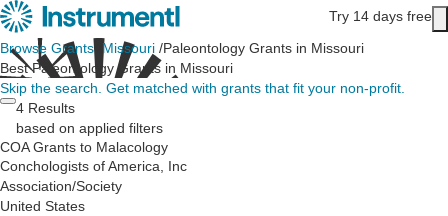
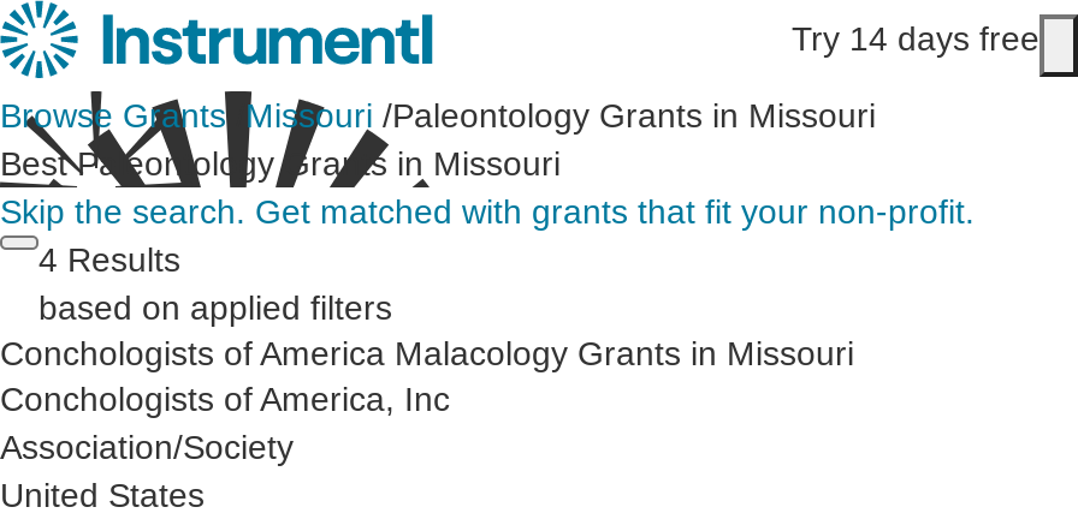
- COA Grants to Malacology
+ Conchologists of America Malacology Grants in Missouri
